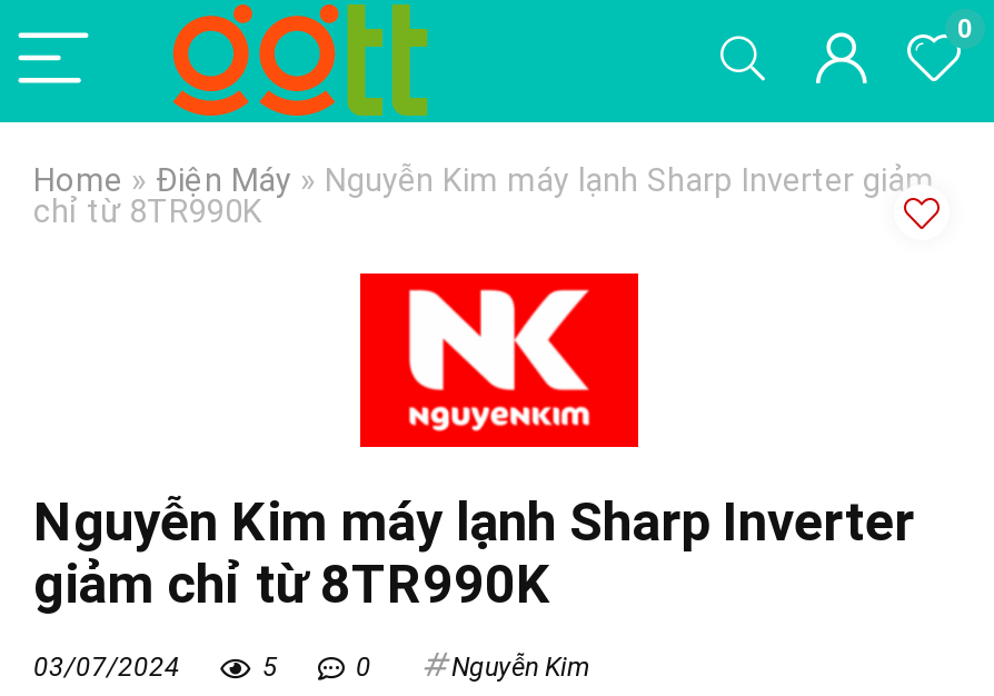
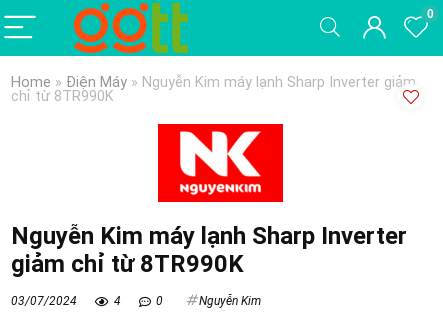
- 5
+ 4
